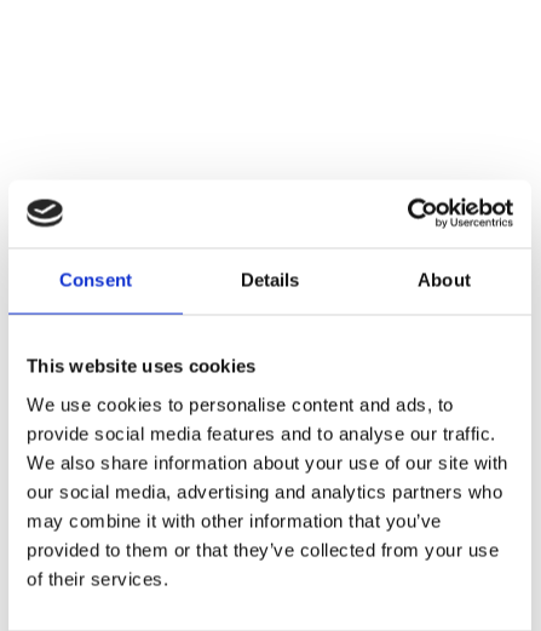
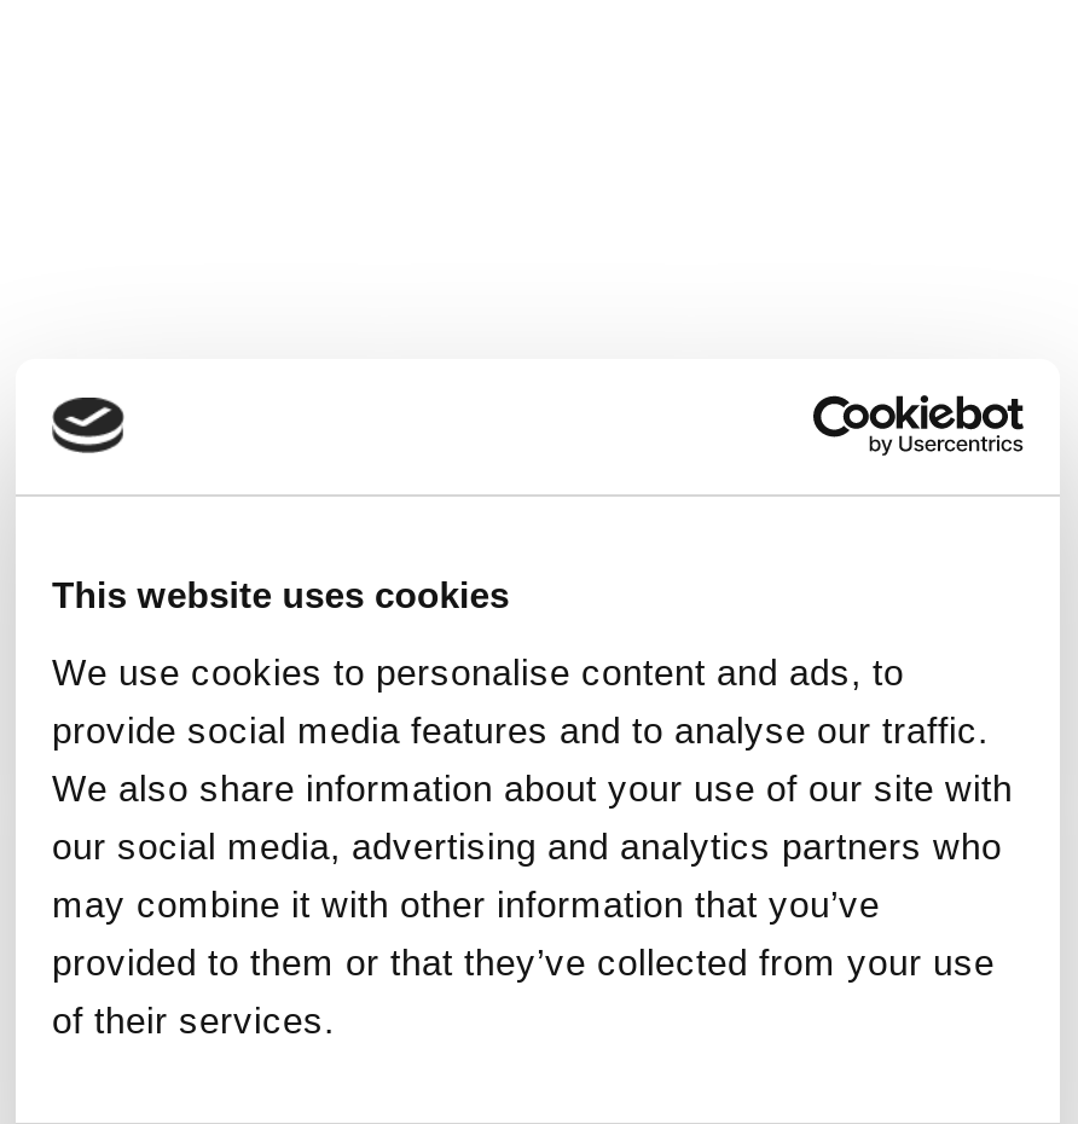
- Consent
- Details
- About
